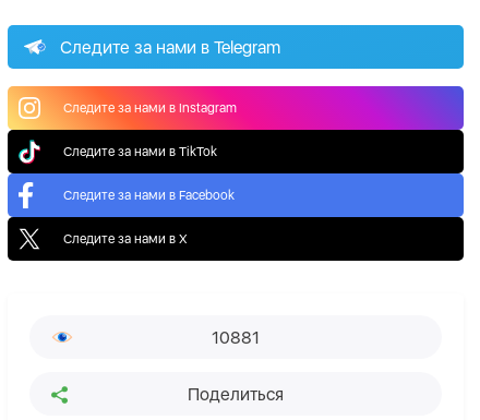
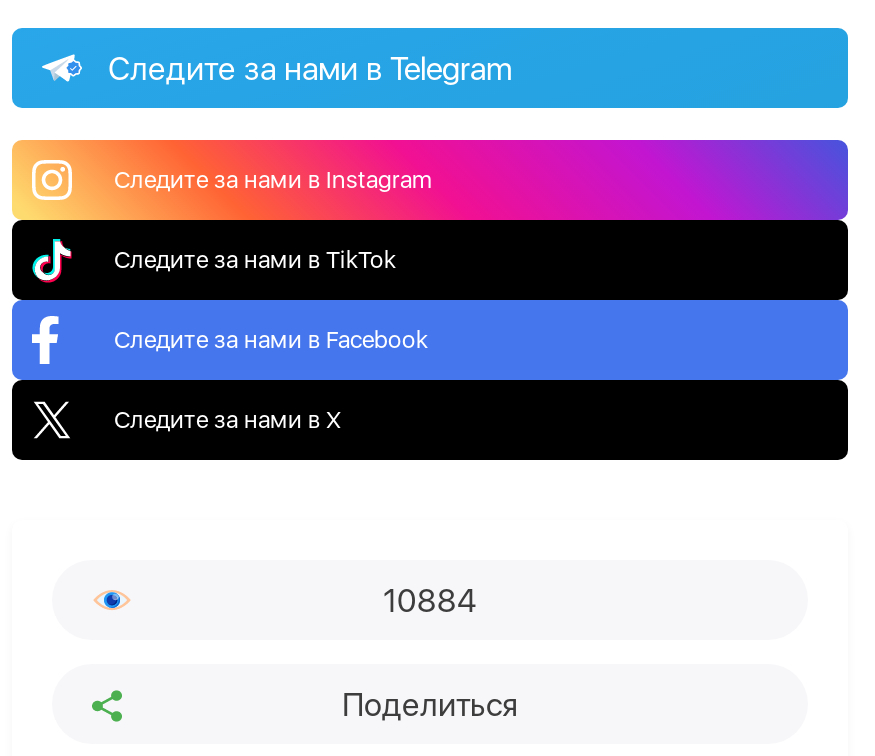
- 10881
+ 10884
